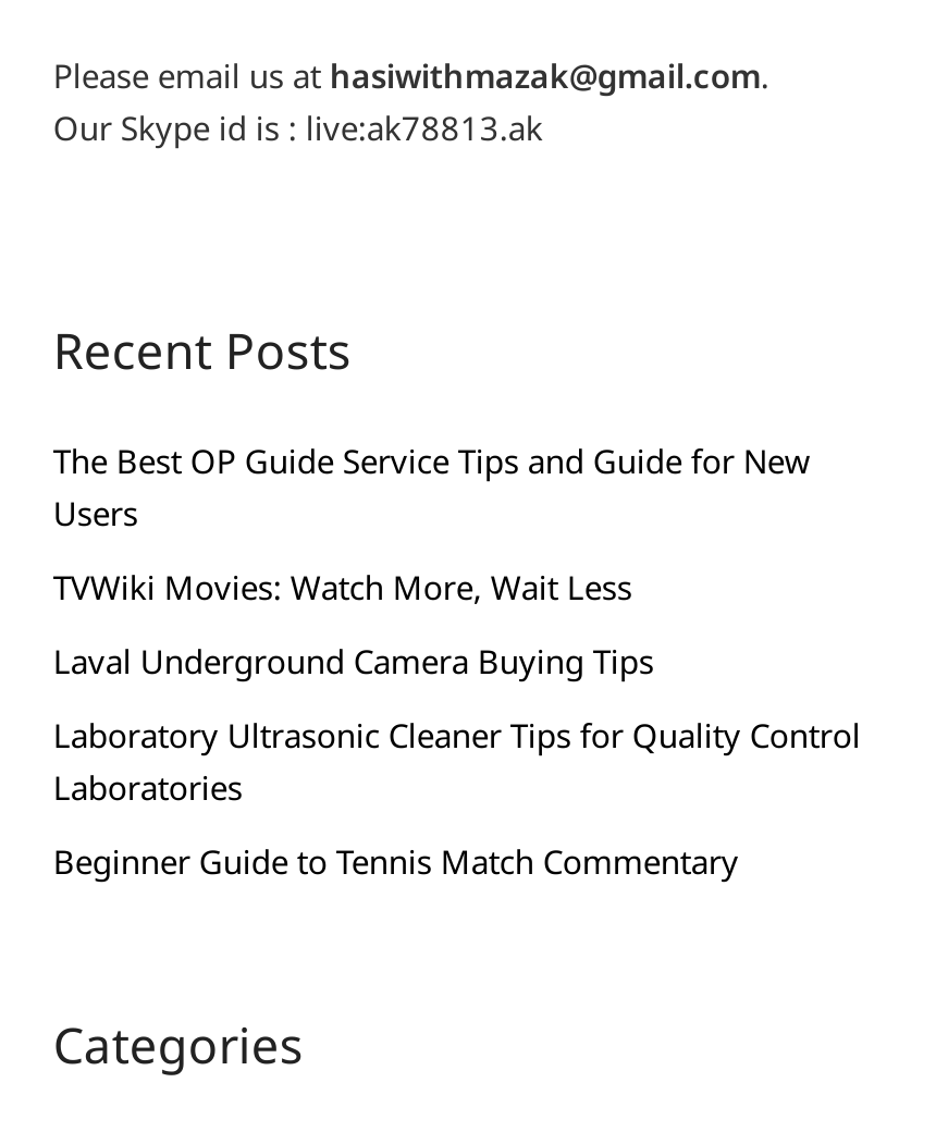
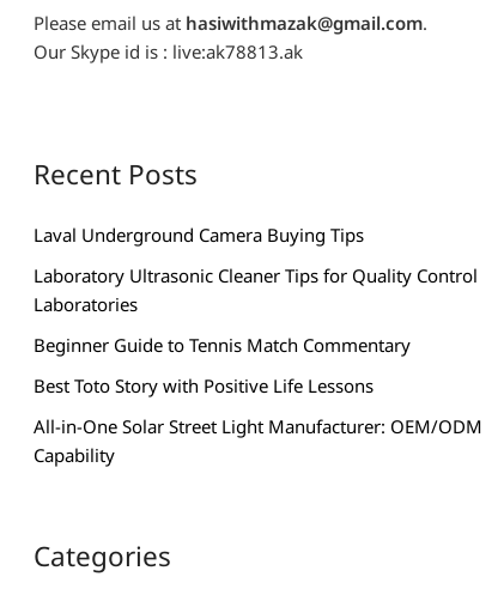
- The Best OP Guide Service Tips and Guide for New
- Users
- TVWiki Movies: Watch More, Wait Less

moved up: Laval Underground Camera Buying Tips | Laboratory Ultrasonic Cleaner Tips for Quality Control | Laboratories | Beginner Guide to Tennis Match Commentary

+ Best Toto Story with Positive Life Lessons
+ All-in-One Solar Street Light Manufacturer: OEM/ODM
+ Capability
